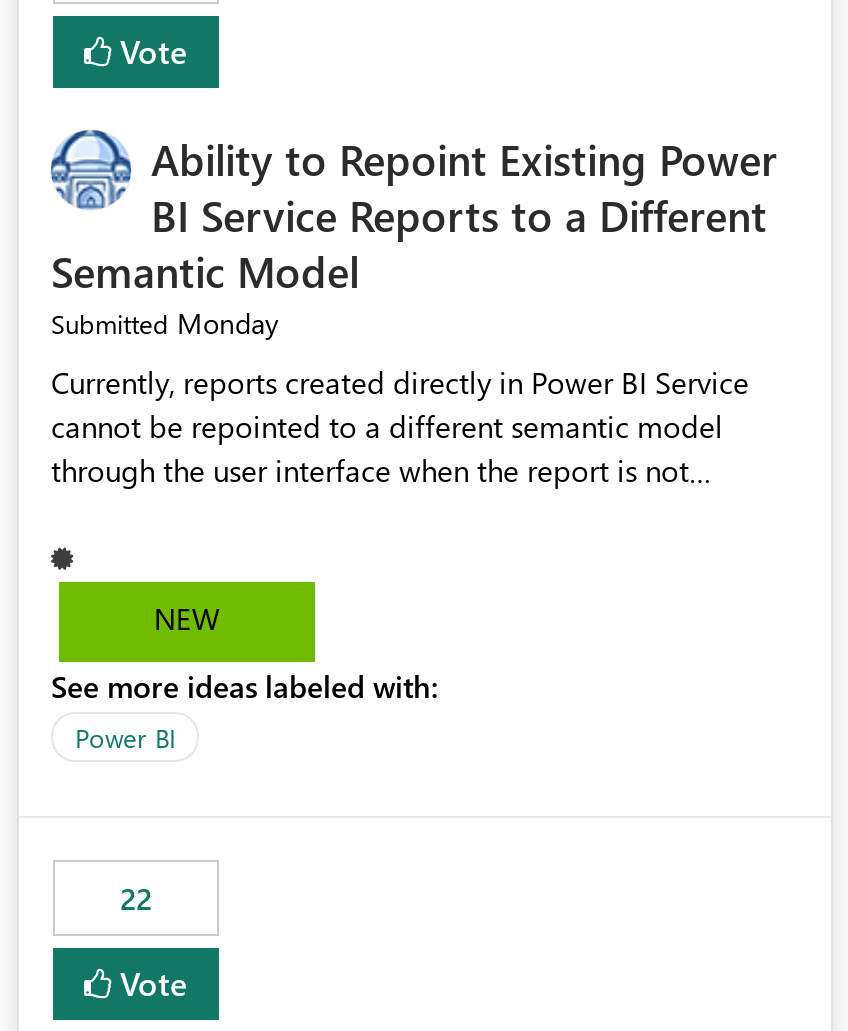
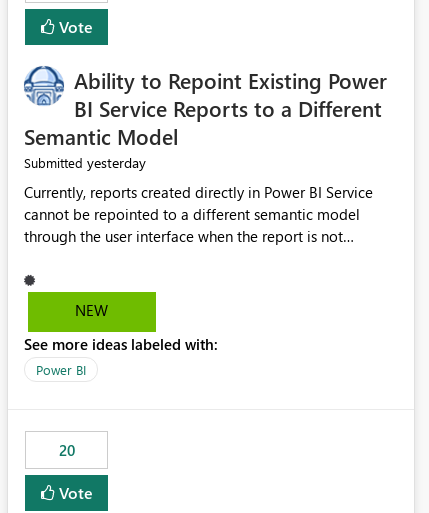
- Submitted Monday
+ Submitted yesterday

- 22
+ 20
